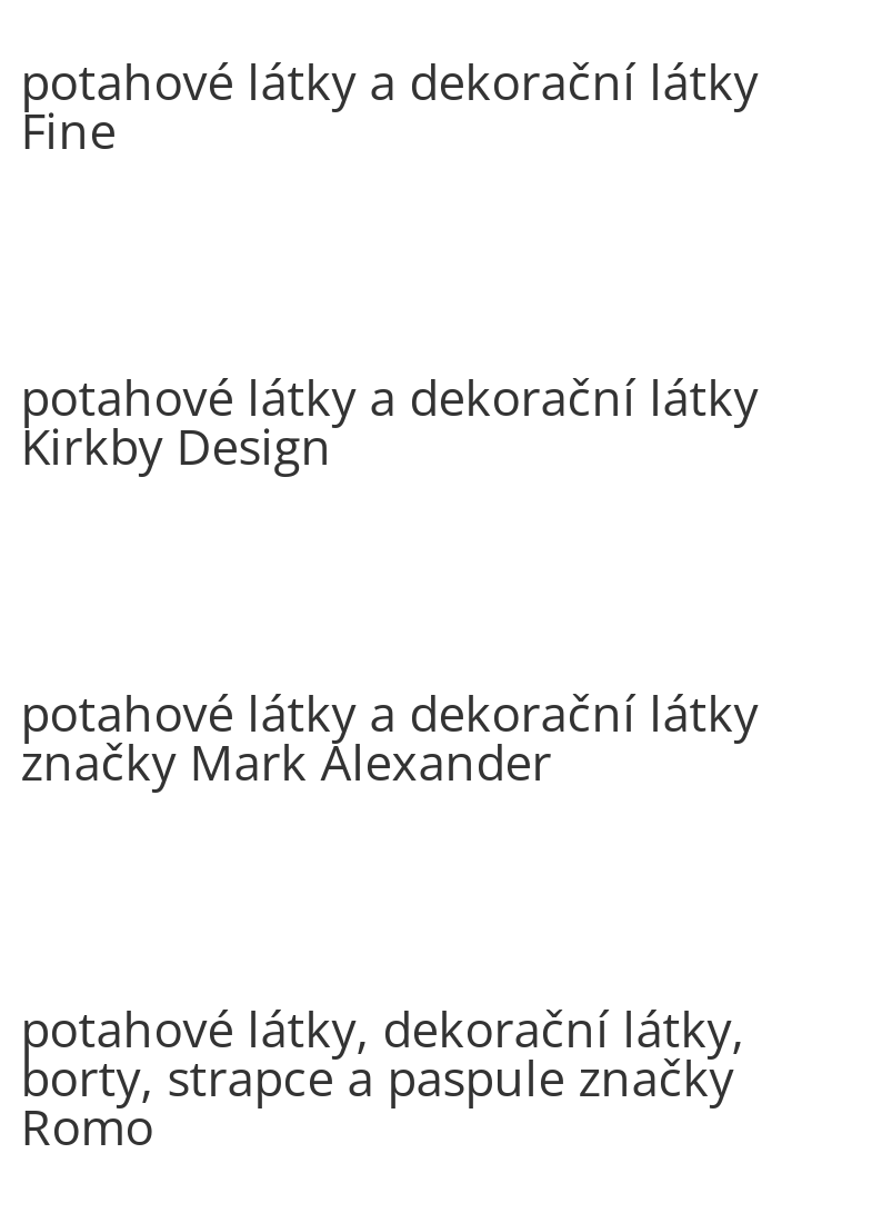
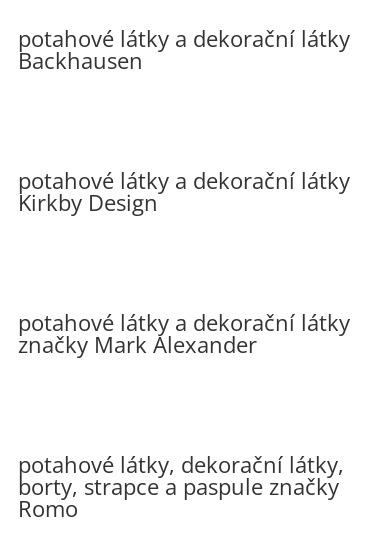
- Fine
+ Backhausen
